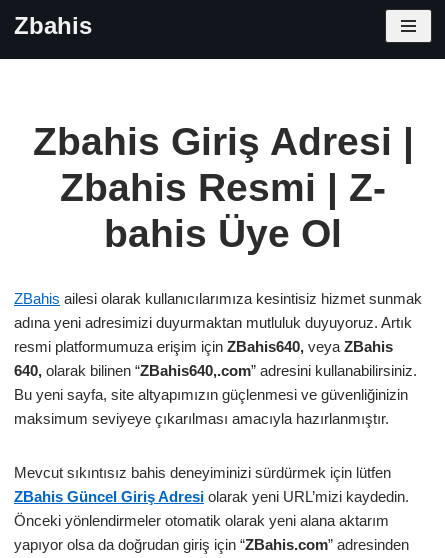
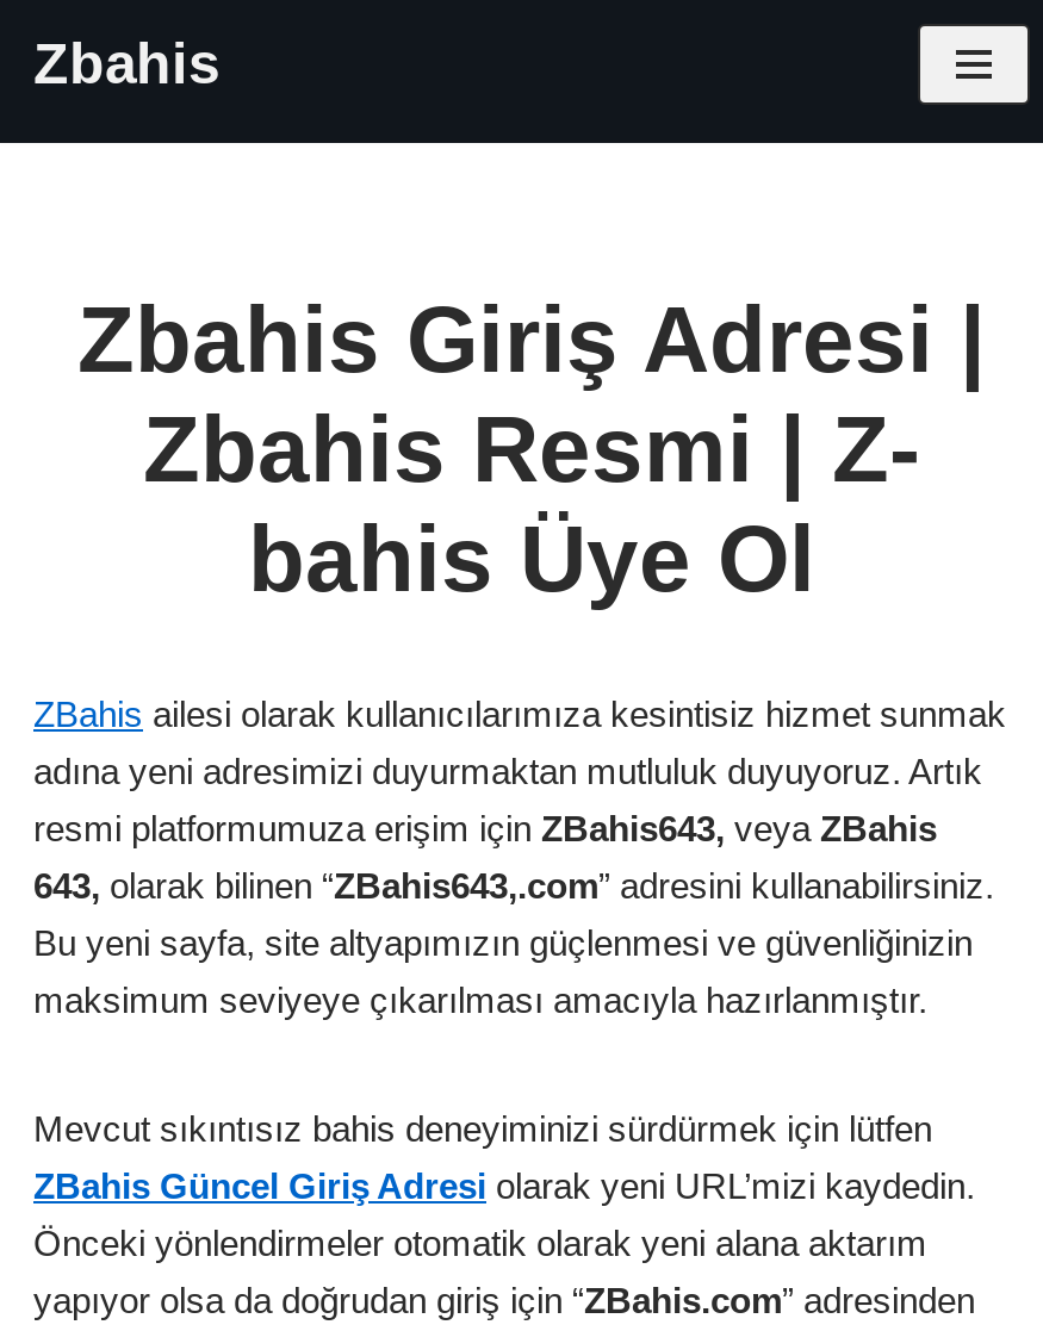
- resmi platformumuza erişim için ZBahis640, veya ZBahis
+ resmi platformumuza erişim için ZBahis643, veya ZBahis

- 640, olarak bilinen “ZBahis640,.com” adresini kullanabilirsiniz.
+ 643, olarak bilinen “ZBahis643,.com” adresini kullanabilirsiniz.
